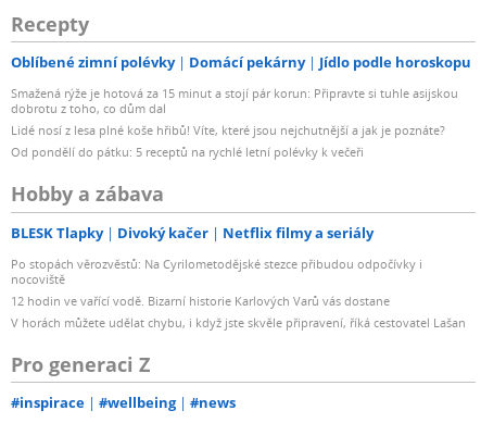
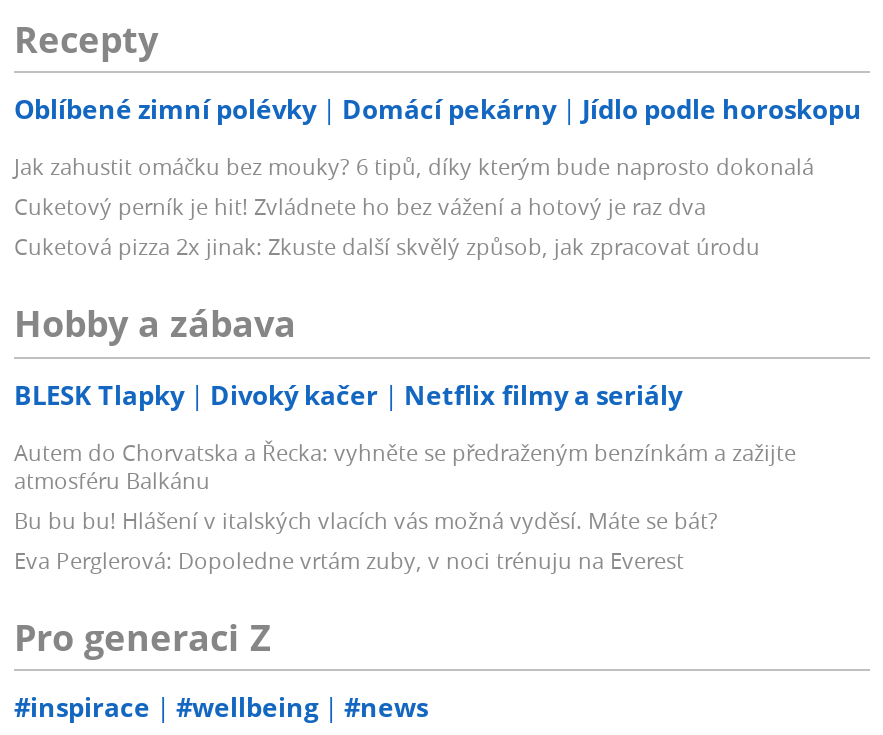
- Smažená rýže je hotová za 15 minut a stojí pár korun: Připravte si tuhle asijskou
- dobrotu z toho, co dům dal
- Lidé nosí z lesa plné koše hřibů! Víte, které jsou nejchutnější a jak je poznáte?
- Od pondělí do pátku: 5 receptů na rychlé letní polévky k večeři
+ Jak zahustit omáčku bez mouky? 6 tipů, díky kterým bude naprosto dokonalá
+ Cuketový perník je hit! Zvládnete ho bez vážení a hotový je raz dva
+ Cuketová pizza 2x jinak: Zkuste další skvělý způsob, jak zpracovat úrodu

- Po stopách věrozvěstů: Na Cyrilometodějské stezce přibudou odpočívky i
- nocoviště
- 12 hodin ve vařící vodě. Bizarní historie Karlových Varů vás dostane
- V horách můžete udělat chybu, i když jste skvěle připravení, říká cestovatel Lašan
+ Autem do Chorvatska a Řecka: vyhněte se předraženým benzínkám a zažijte
+ atmosféru Balkánu
+ Bu bu bu! Hlášení v italských vlacích vás možná vyděsí. Máte se bát?
+ Eva Perglerová: Dopoledne vrtám zuby, v noci trénuju na Everest
